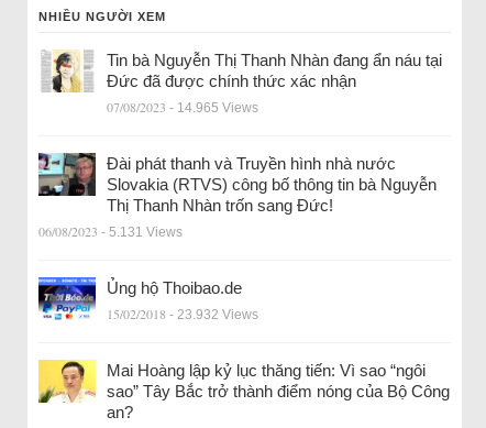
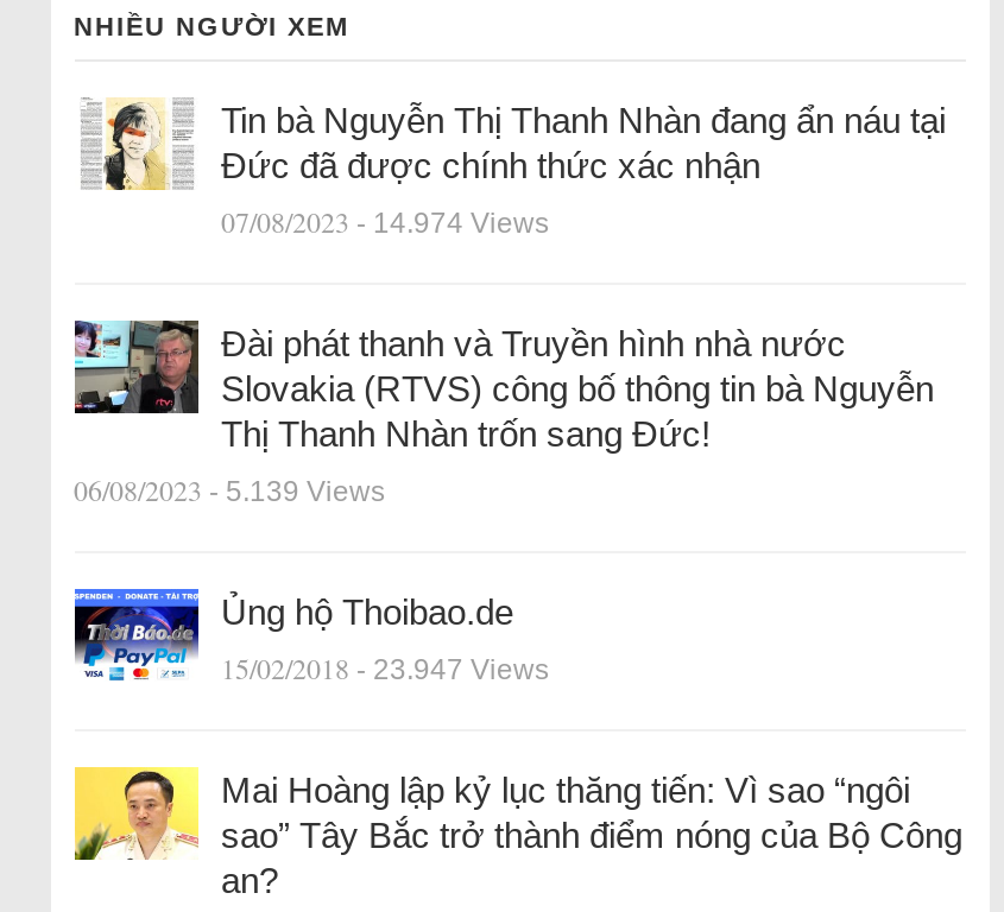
- 07/08/2023 - 14.965 Views
+ 07/08/2023 - 14.974 Views

- 06/08/2023 - 5.131 Views
+ 06/08/2023 - 5.139 Views

- 15/02/2018 - 23.932 Views
+ 15/02/2018 - 23.947 Views
